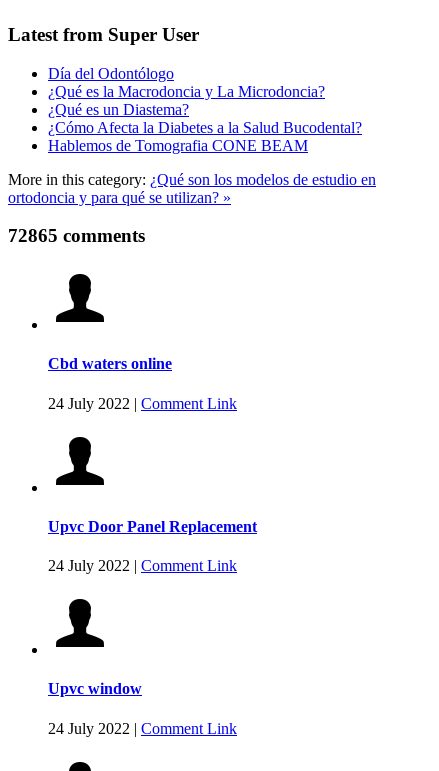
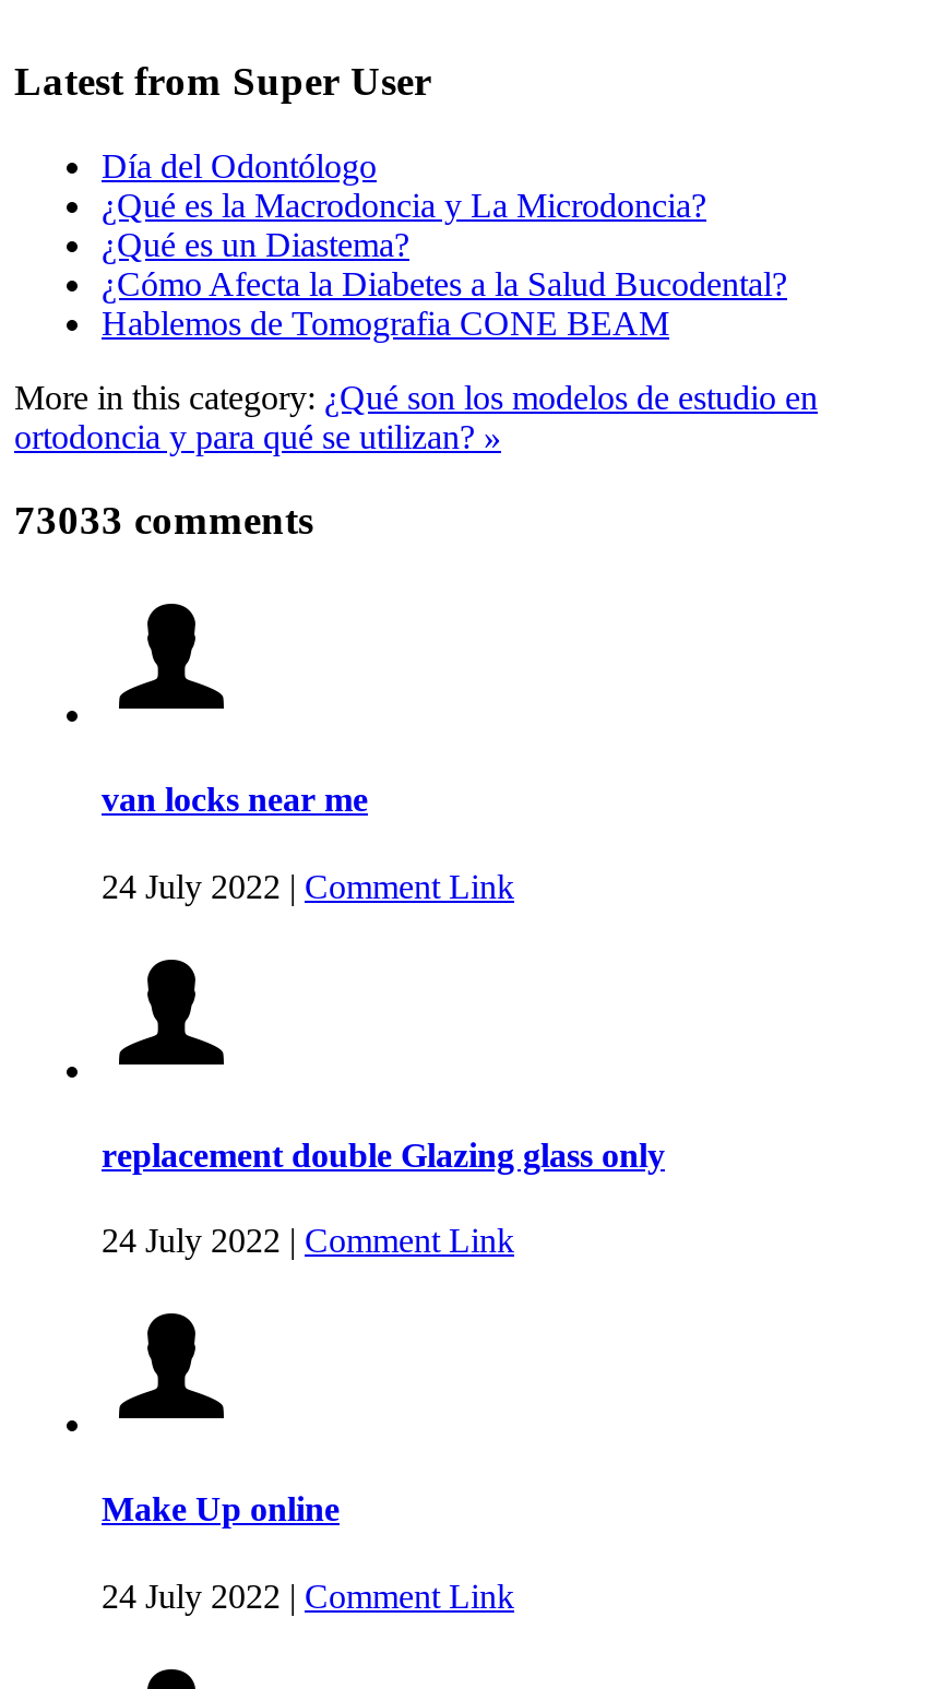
- 72865 comments
+ 73033 comments

- Cbd waters online
+ van locks near me

- Upvc Door Panel Replacement
+ replacement double Glazing glass only

- Upvc window
+ Make Up online
